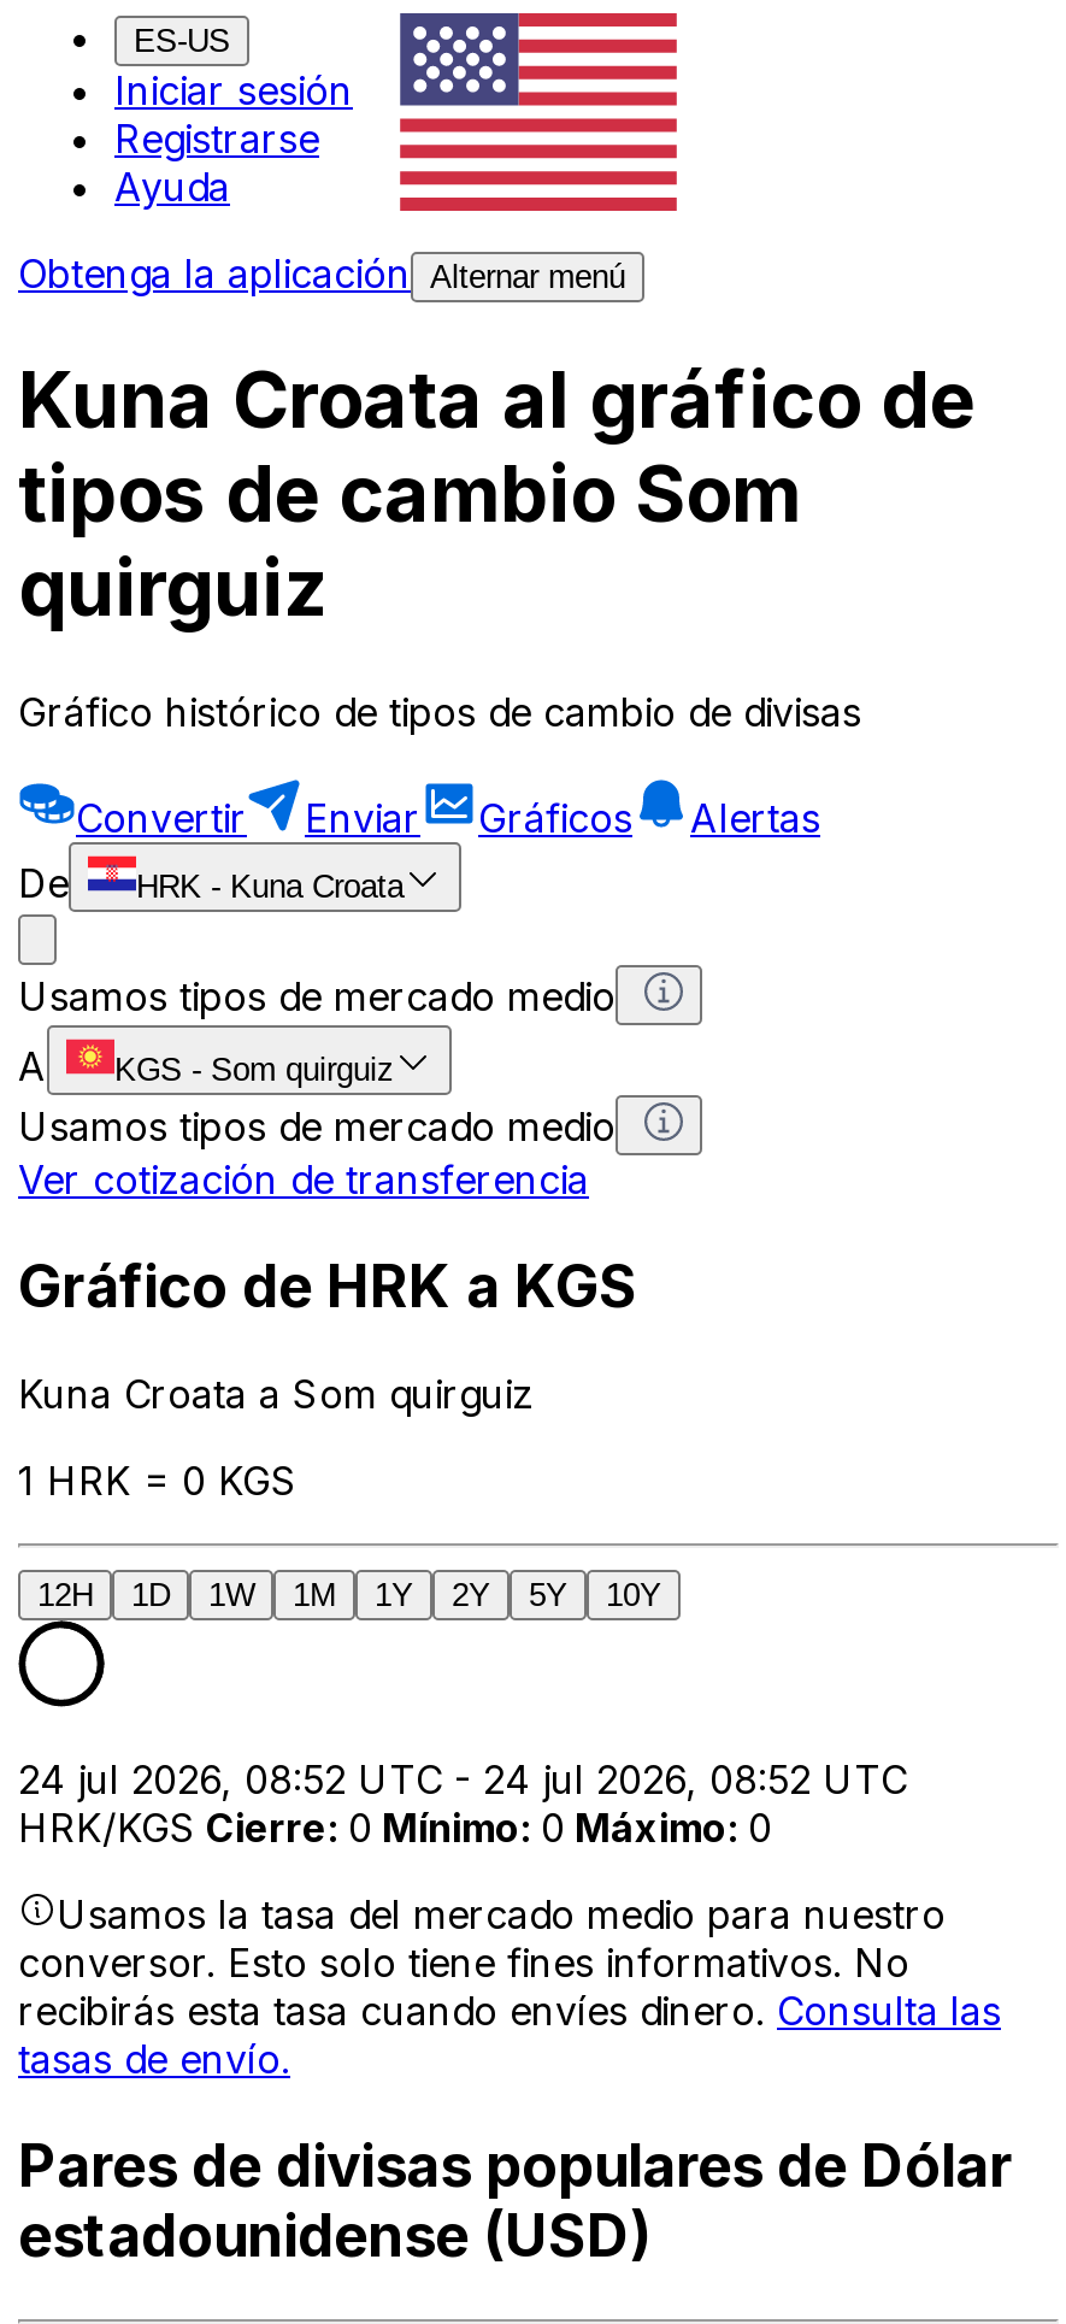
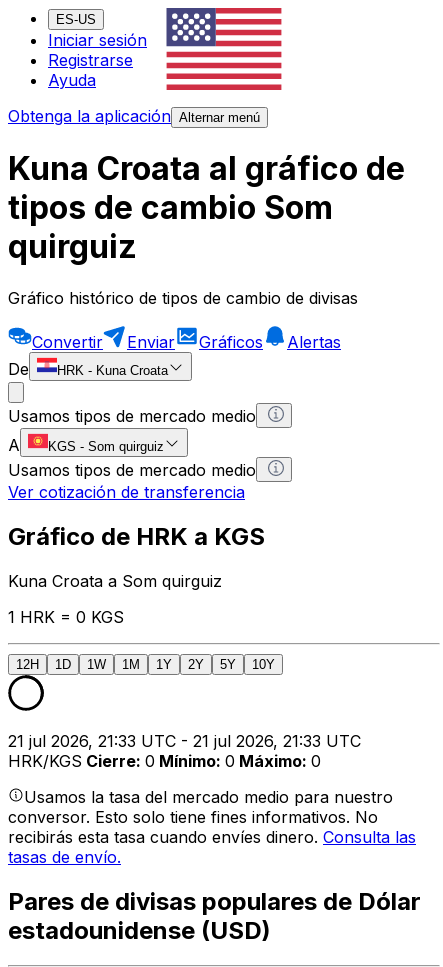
- 24 jul 2026, 08:52 UTC - 24 jul 2026, 08:52 UTC
+ 21 jul 2026, 21:33 UTC - 21 jul 2026, 21:33 UTC
